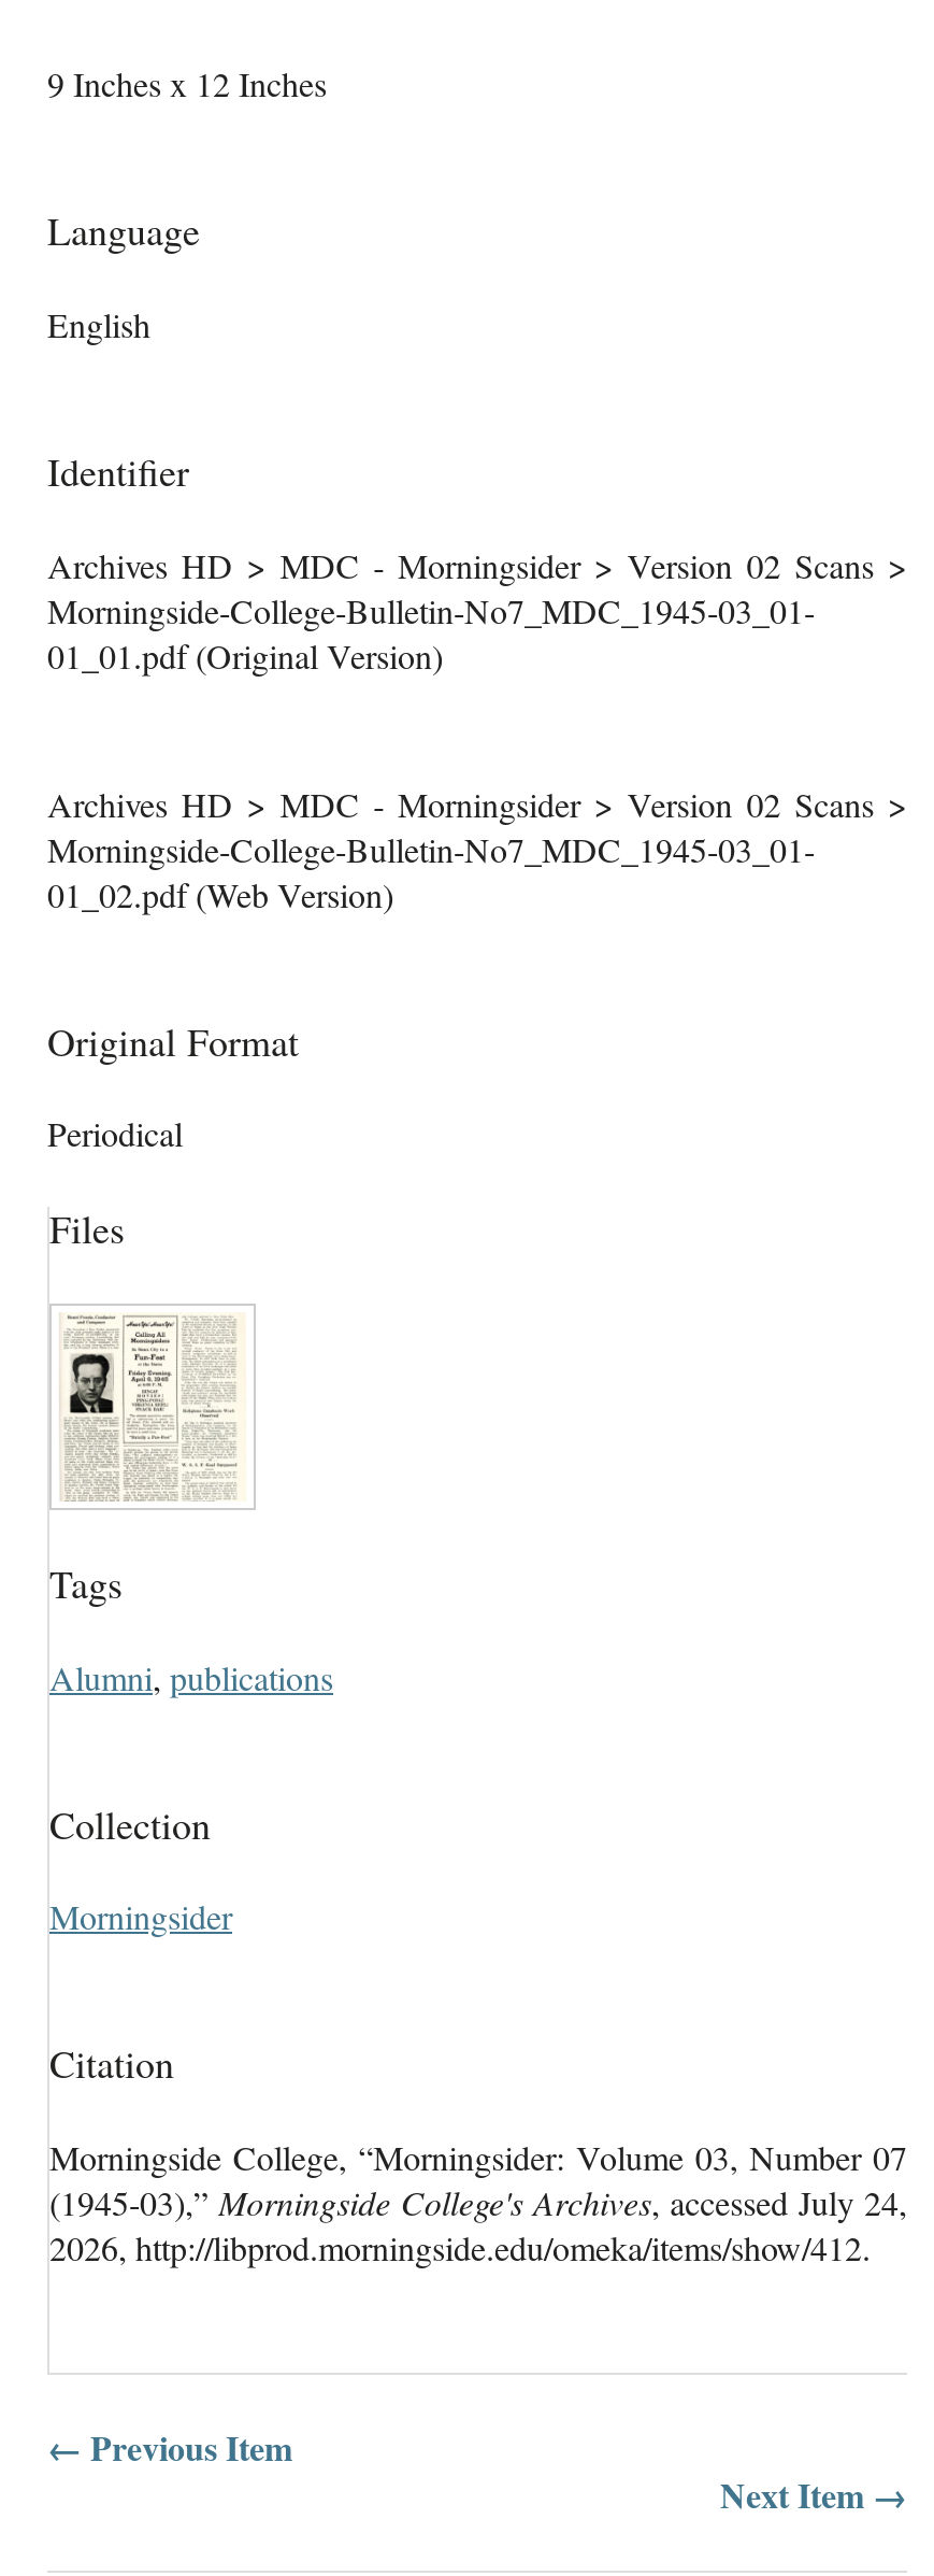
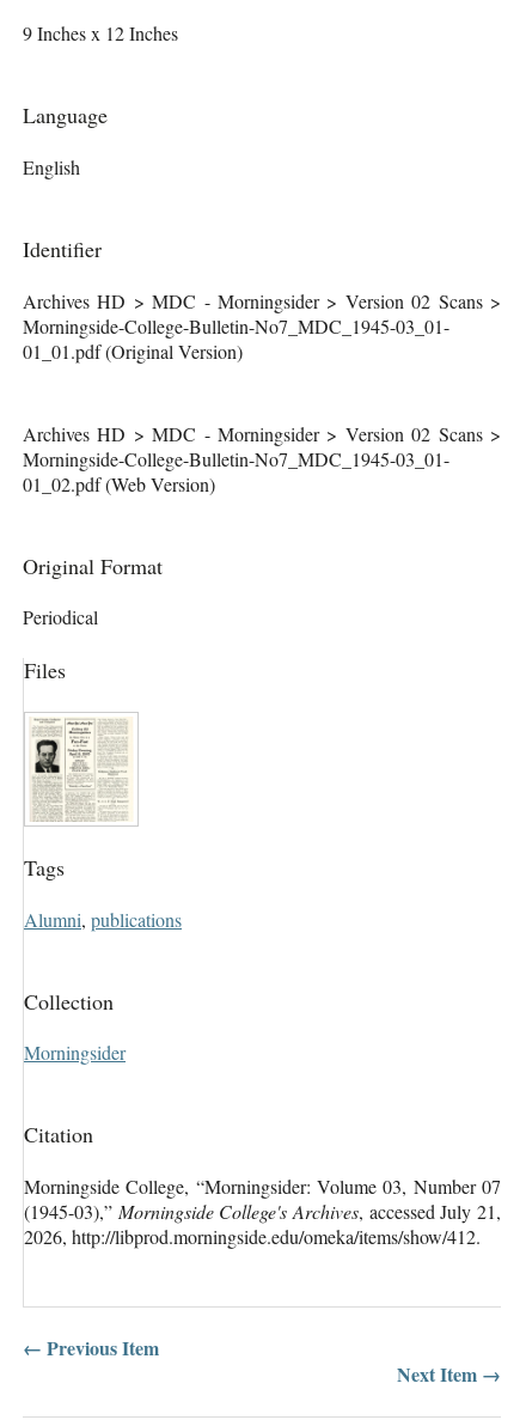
- (1945-03),” Morningside College's Archives, accessed July 24,
+ (1945-03),” Morningside College's Archives, accessed July 21,
